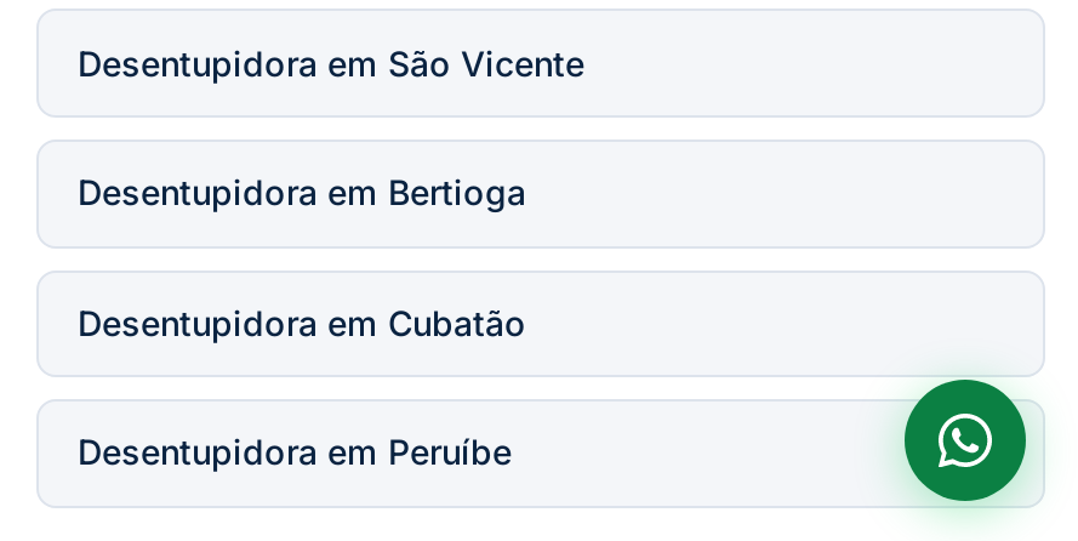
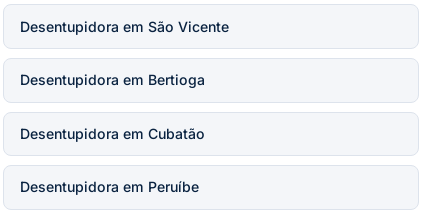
- [image]
